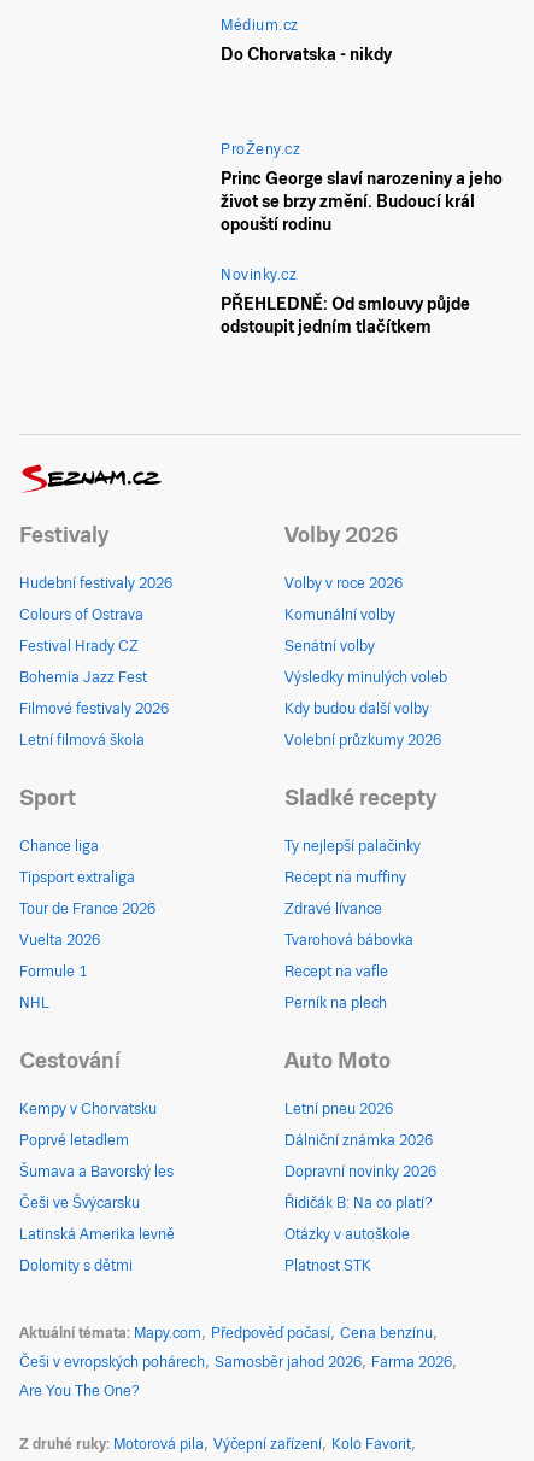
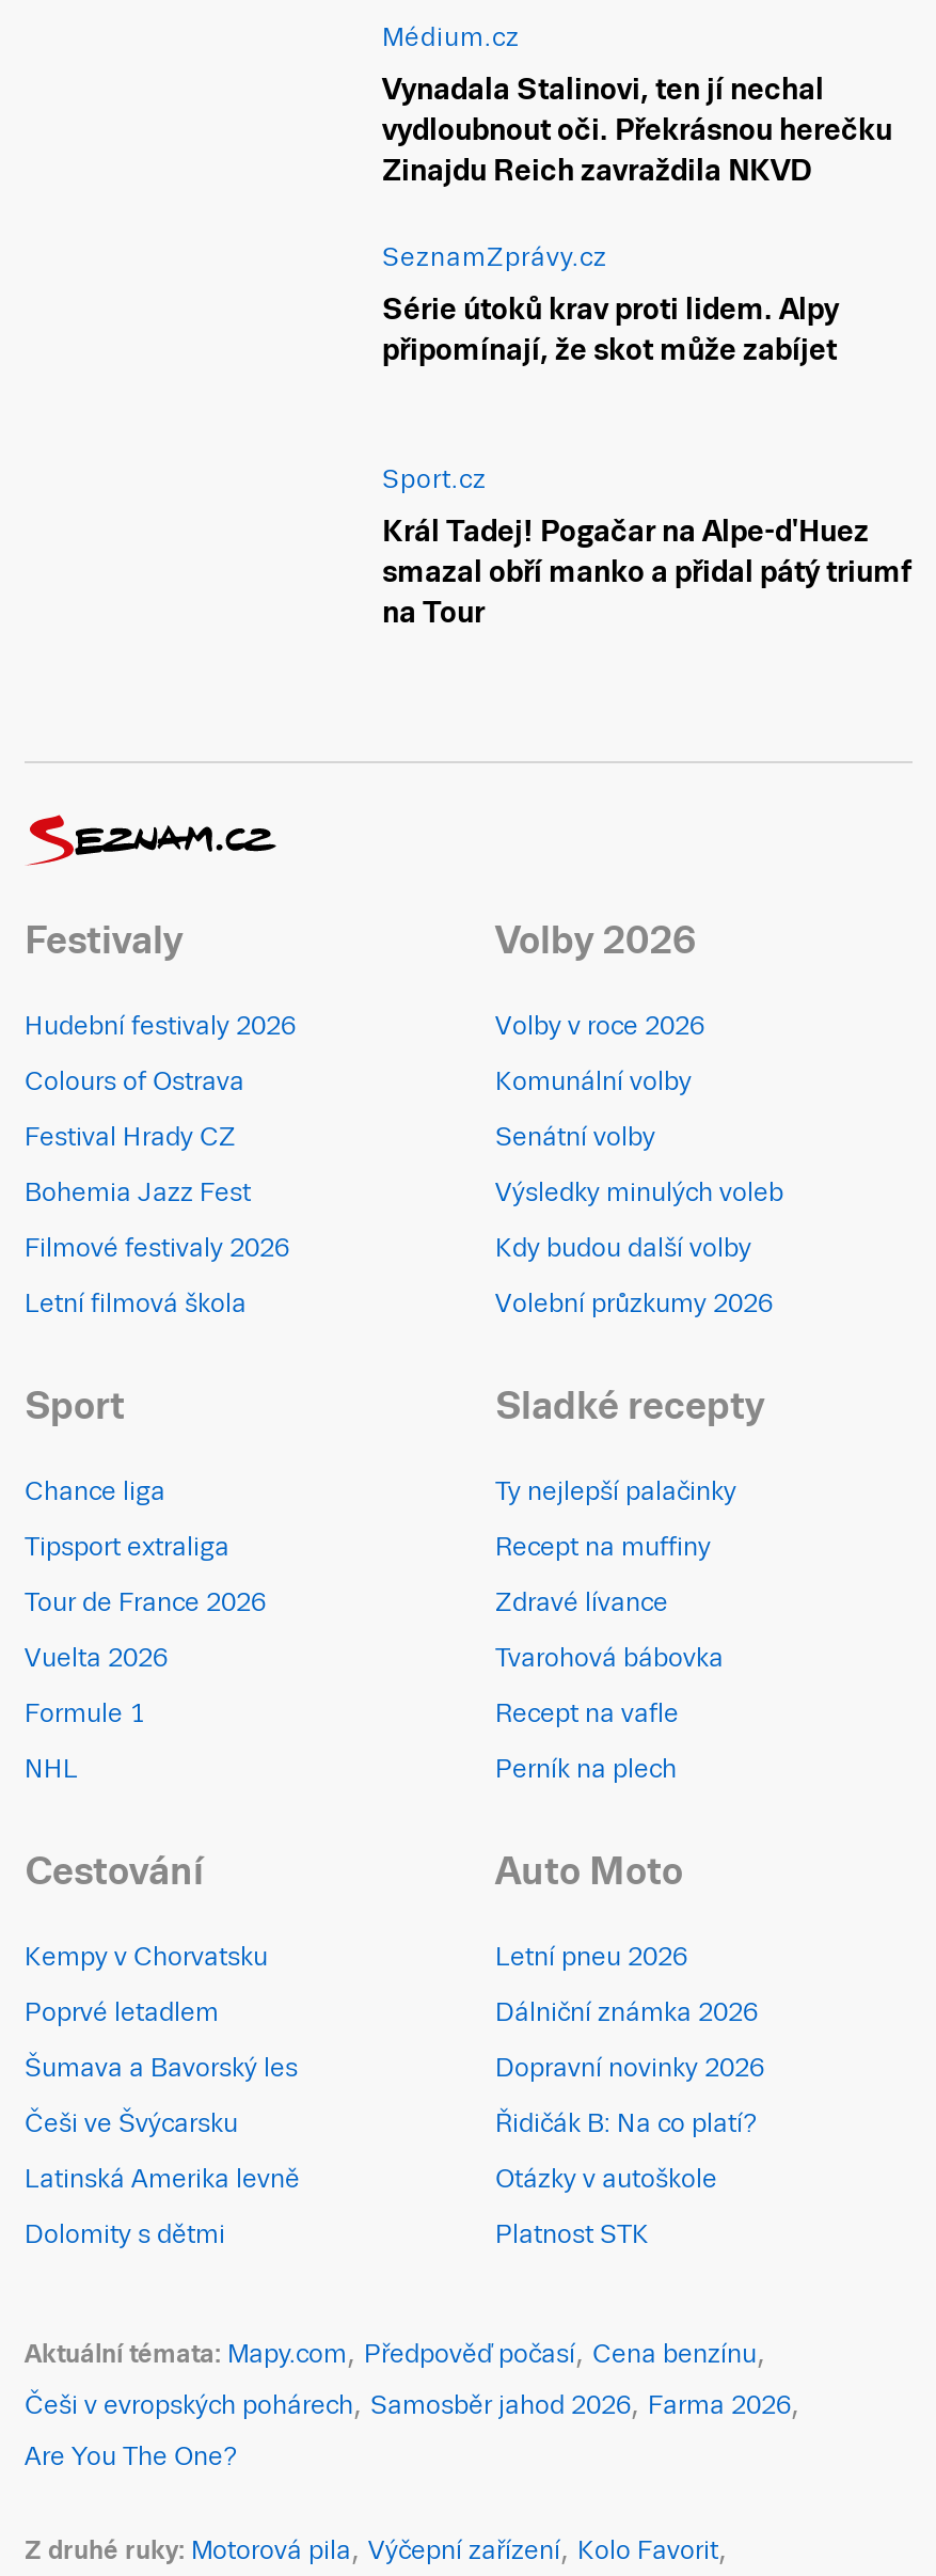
- Do Chorvatska - nikdy
+ Vynadala Stalinovi, ten jí nechal
+ vydloubnout oči. Překrásnou herečku
+ Zinajdu Reich zavraždila NKVD

- ProŽeny.cz
+ SeznamZprávy.cz

- Princ George slaví narozeniny a jeho
- život se brzy změní. Budoucí král
- opouští rodinu
+ Série útoků krav proti lidem. Alpy
+ připomínají, že skot může zabíjet

- Novinky.cz
+ Sport.cz

- PŘEHLEDNĚ: Od smlouvy půjde
- odstoupit jedním tlačítkem
+ Král Tadej! Pogačar na Alpe-d'Huez
+ smazal obří manko a přidal pátý triumf
+ na Tour
